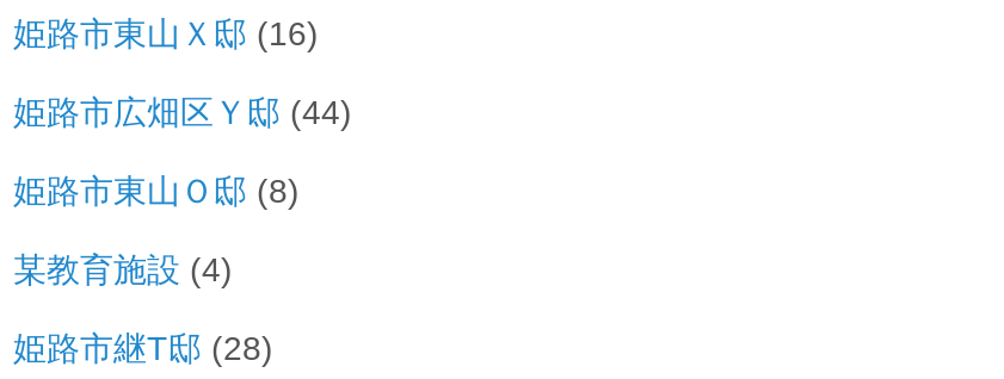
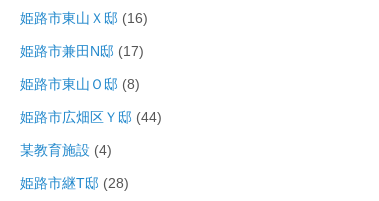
+ 姫路市兼田N邸(17)

moved down: 姫路市広畑区Ｙ邸(44)
